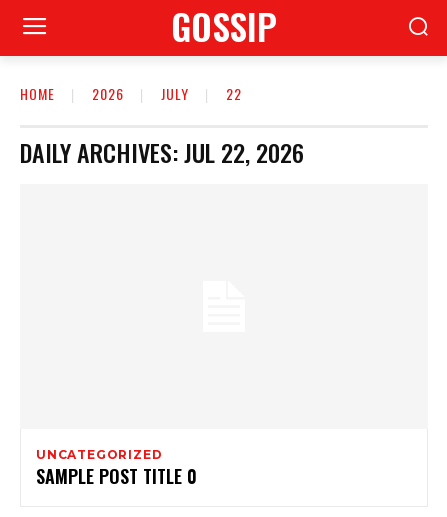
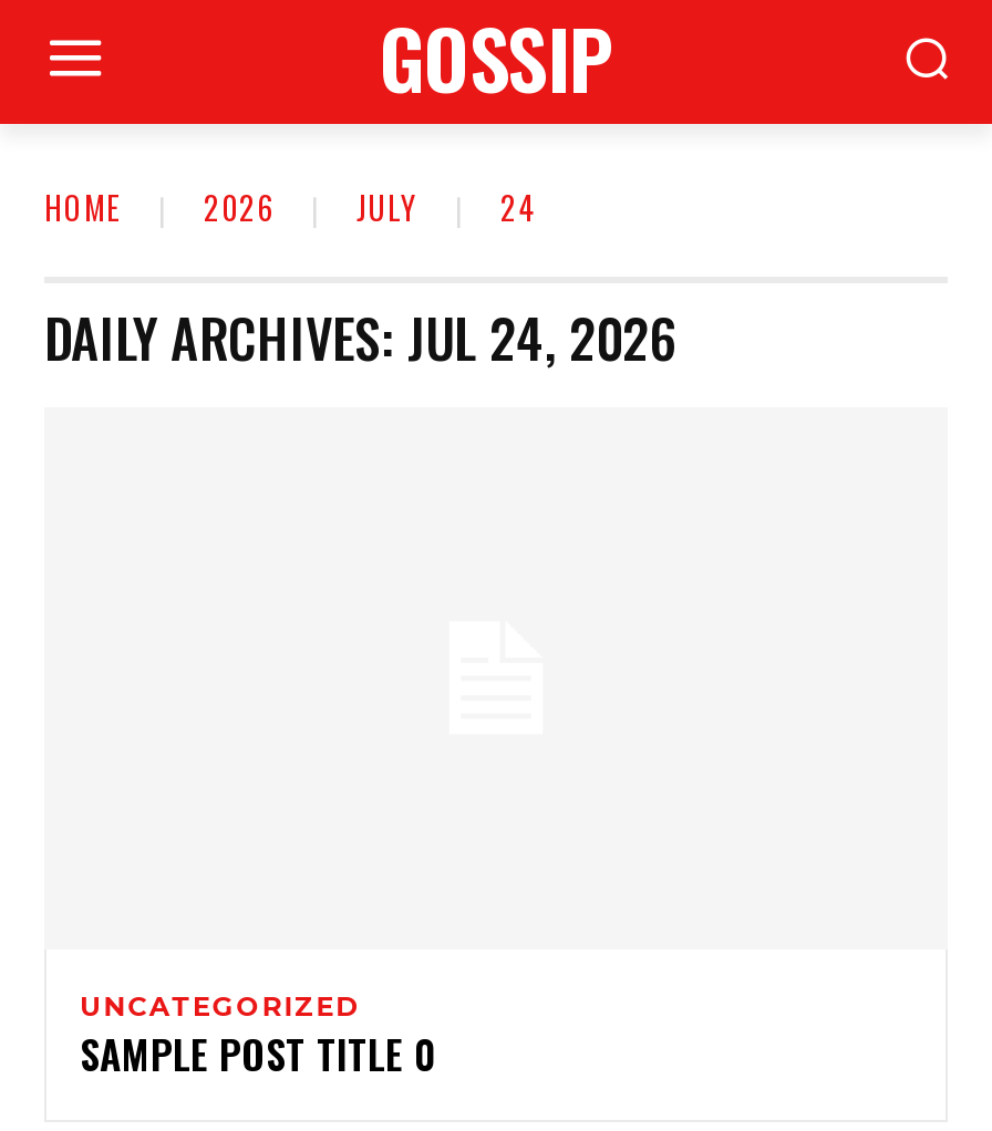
- HOME 2026 JULY 22
+ HOME 2026 JULY 24

- DAILY ARCHIVES: JUL 22, 2026
+ DAILY ARCHIVES: JUL 24, 2026
